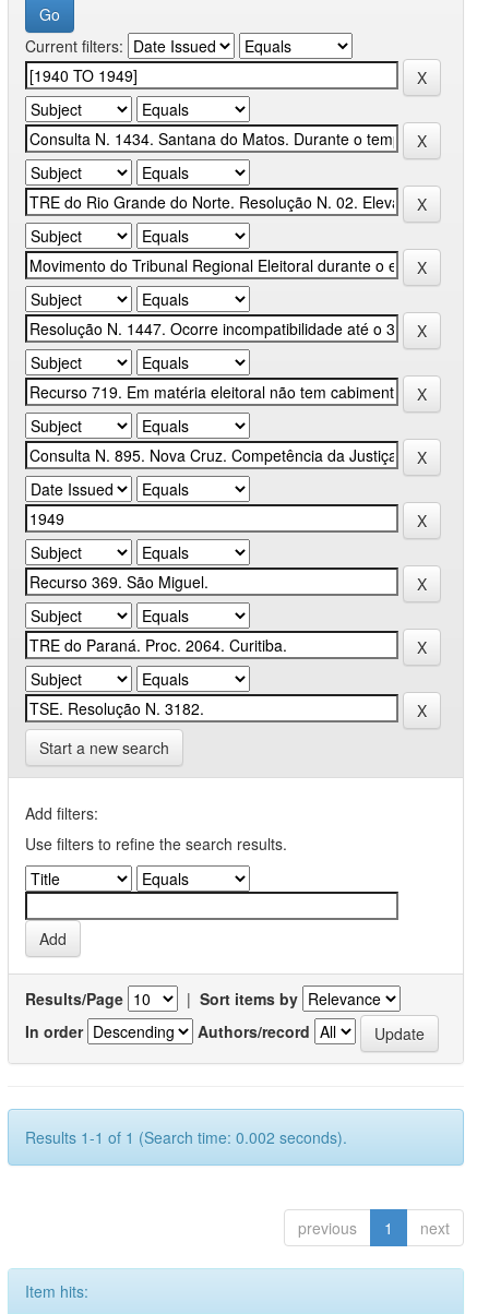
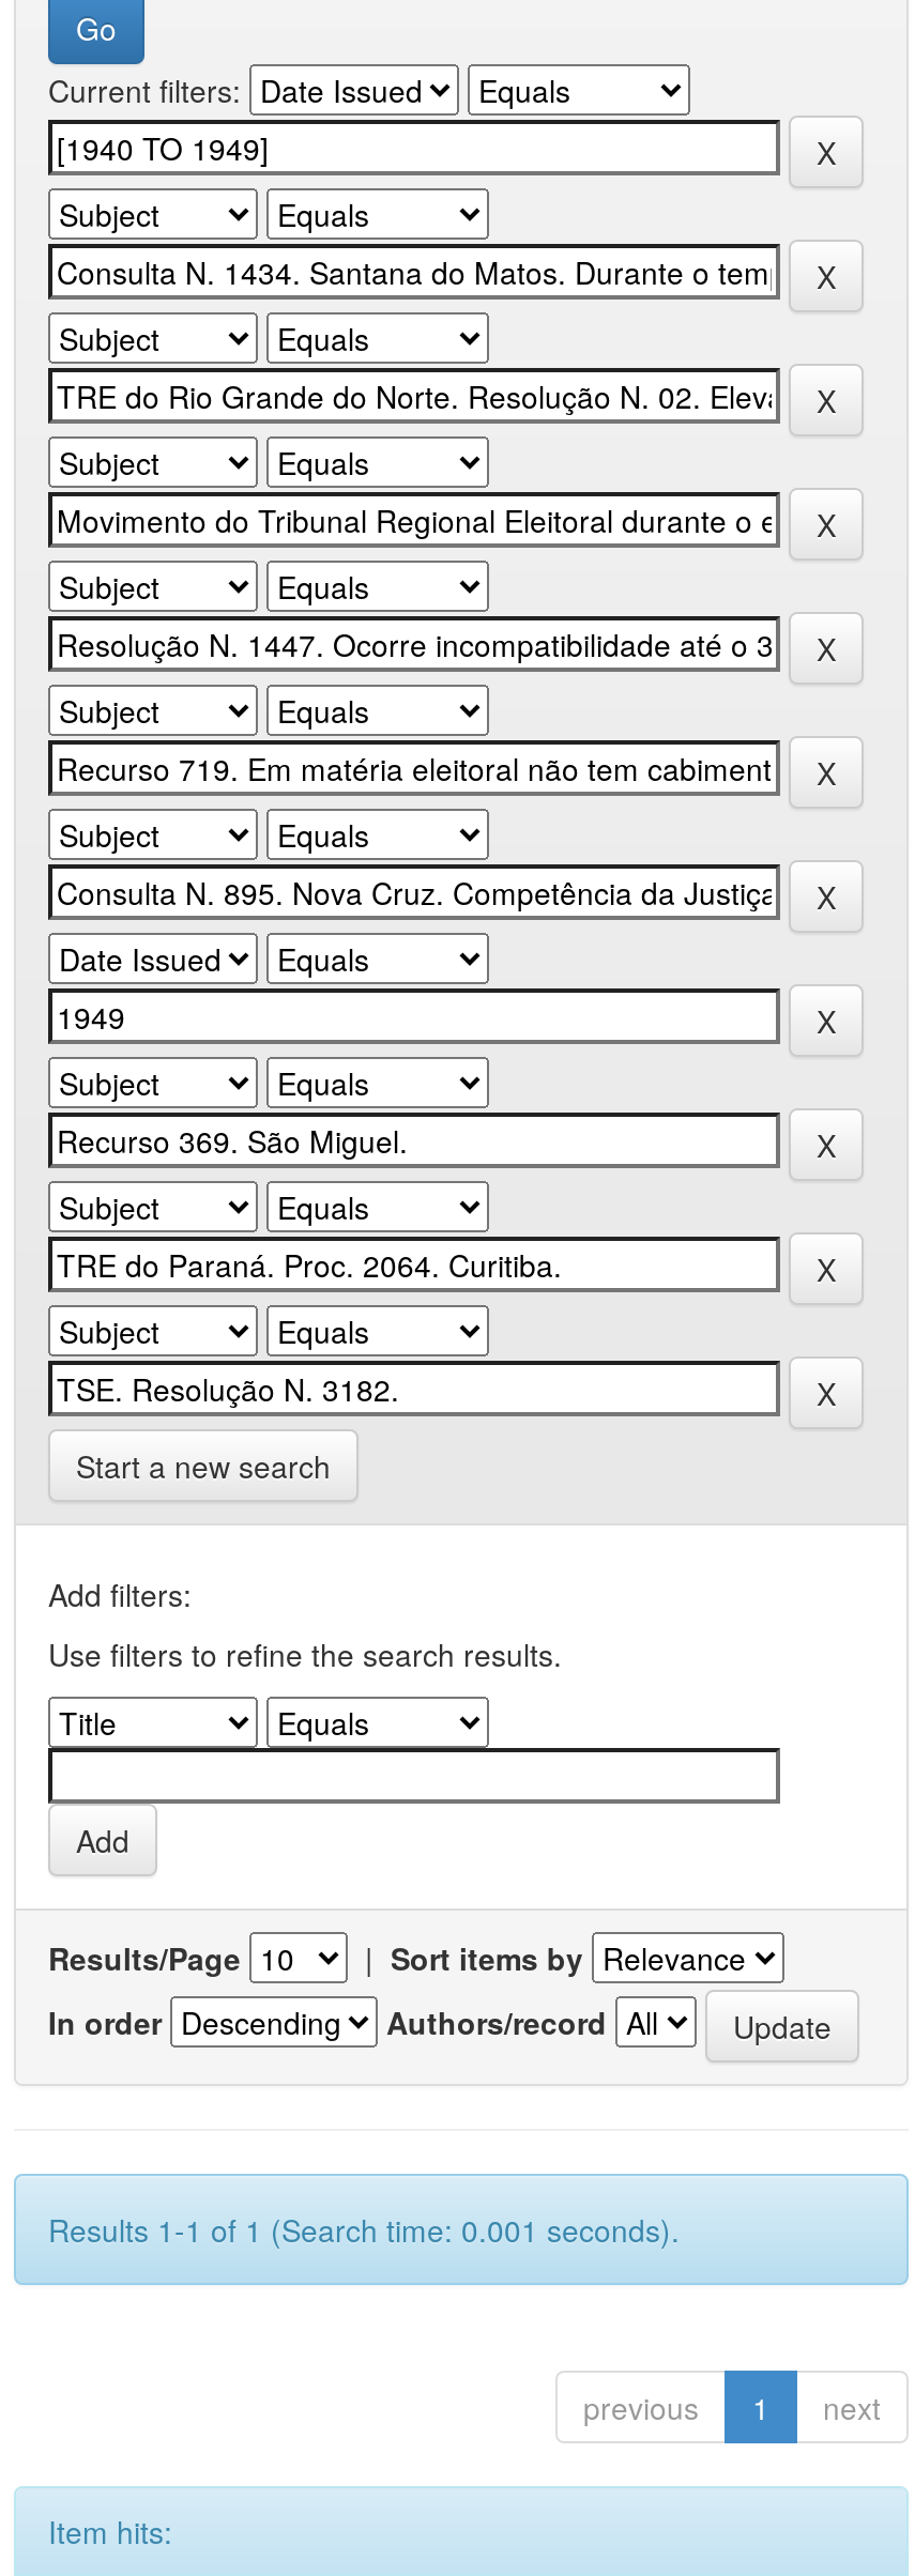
- Results 1-1 of 1 (Search time: 0.002 seconds).
+ Results 1-1 of 1 (Search time: 0.001 seconds).
